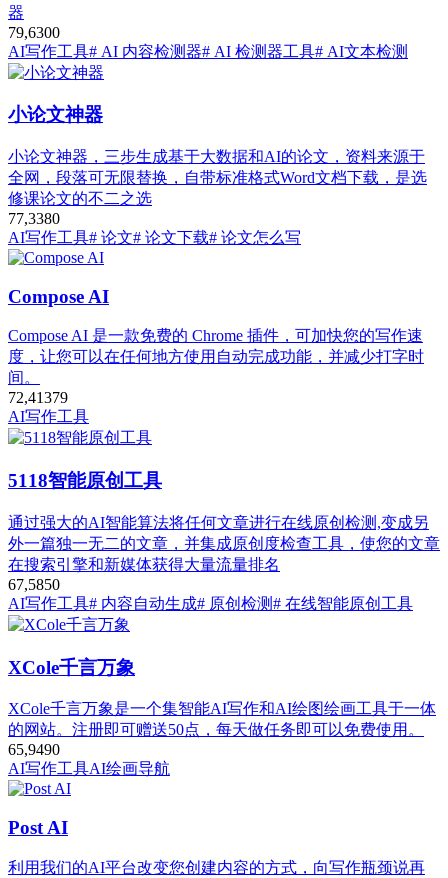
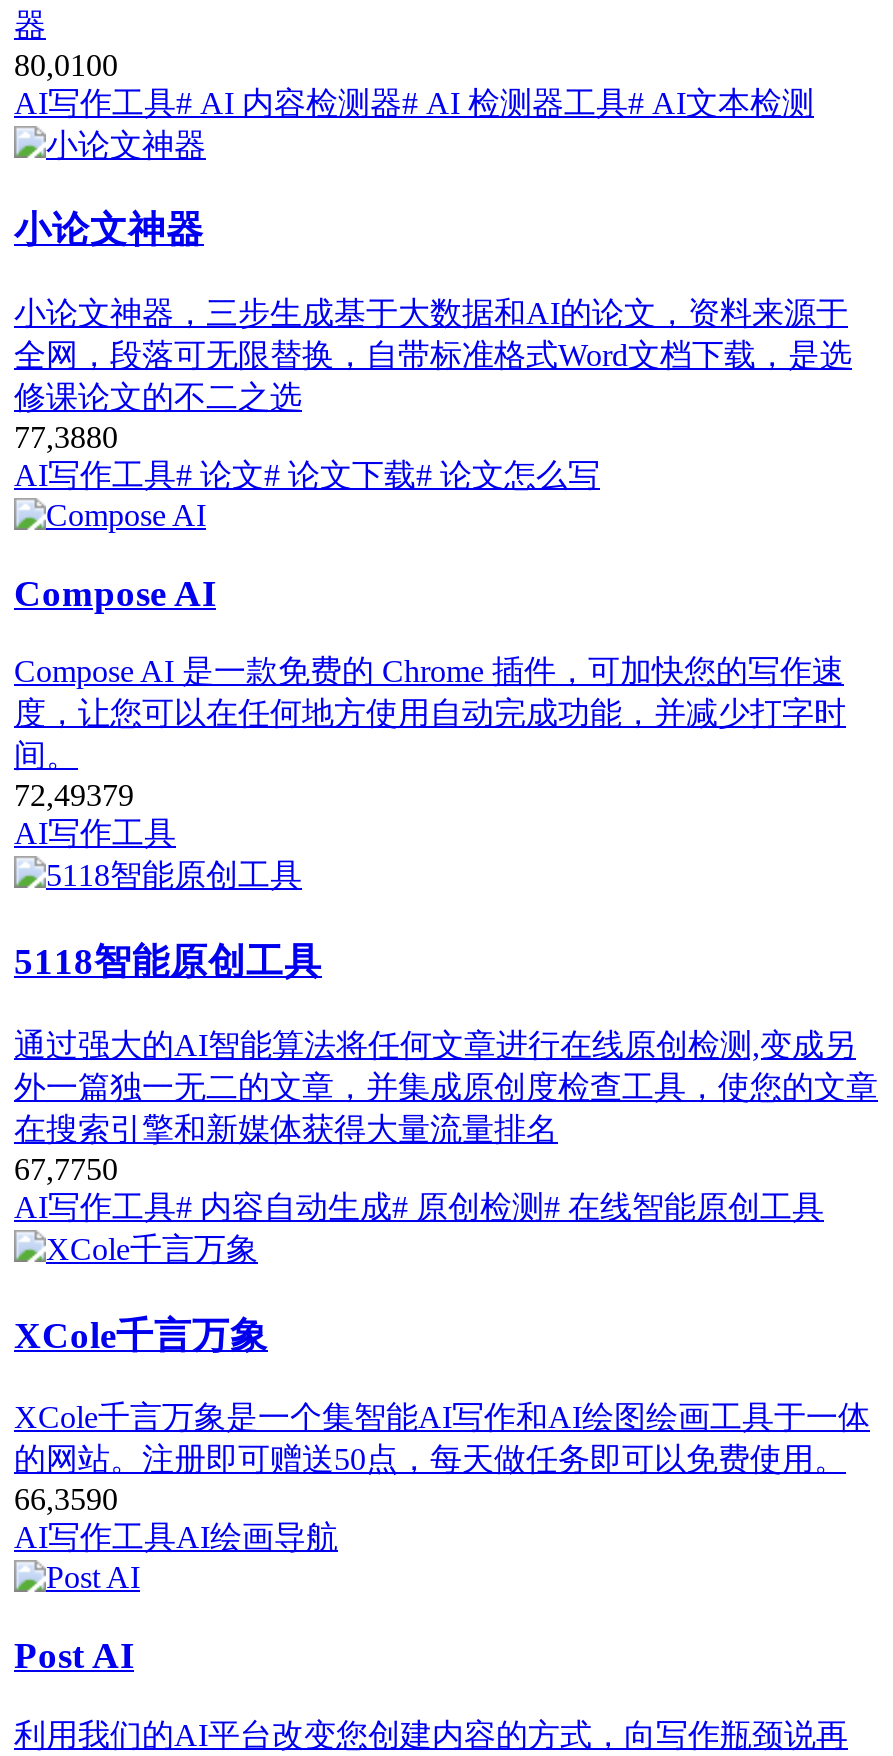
- 79,6300
+ 80,0100

- 77,3380
+ 77,3880

- 72,41379
+ 72,49379

- 67,5850
+ 67,7750

- 65,9490
+ 66,3590
